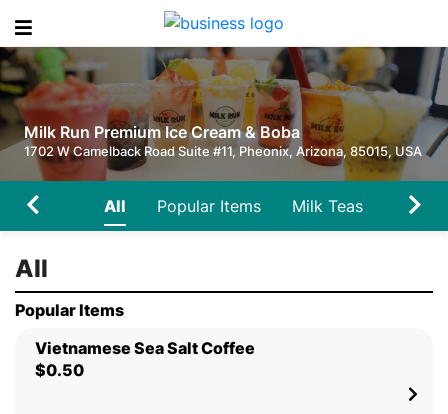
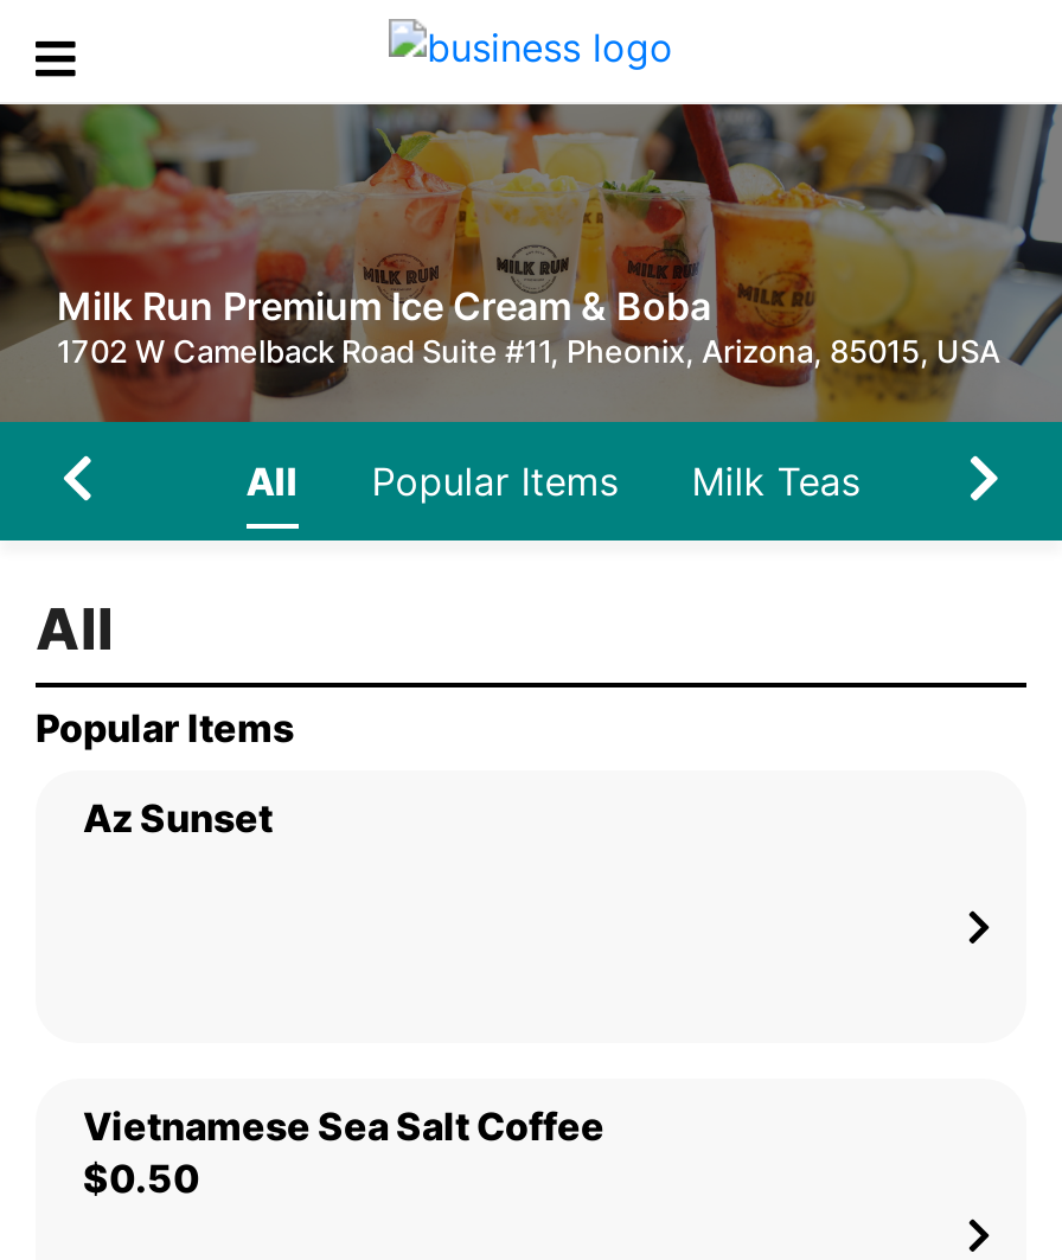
+ Az Sunset
